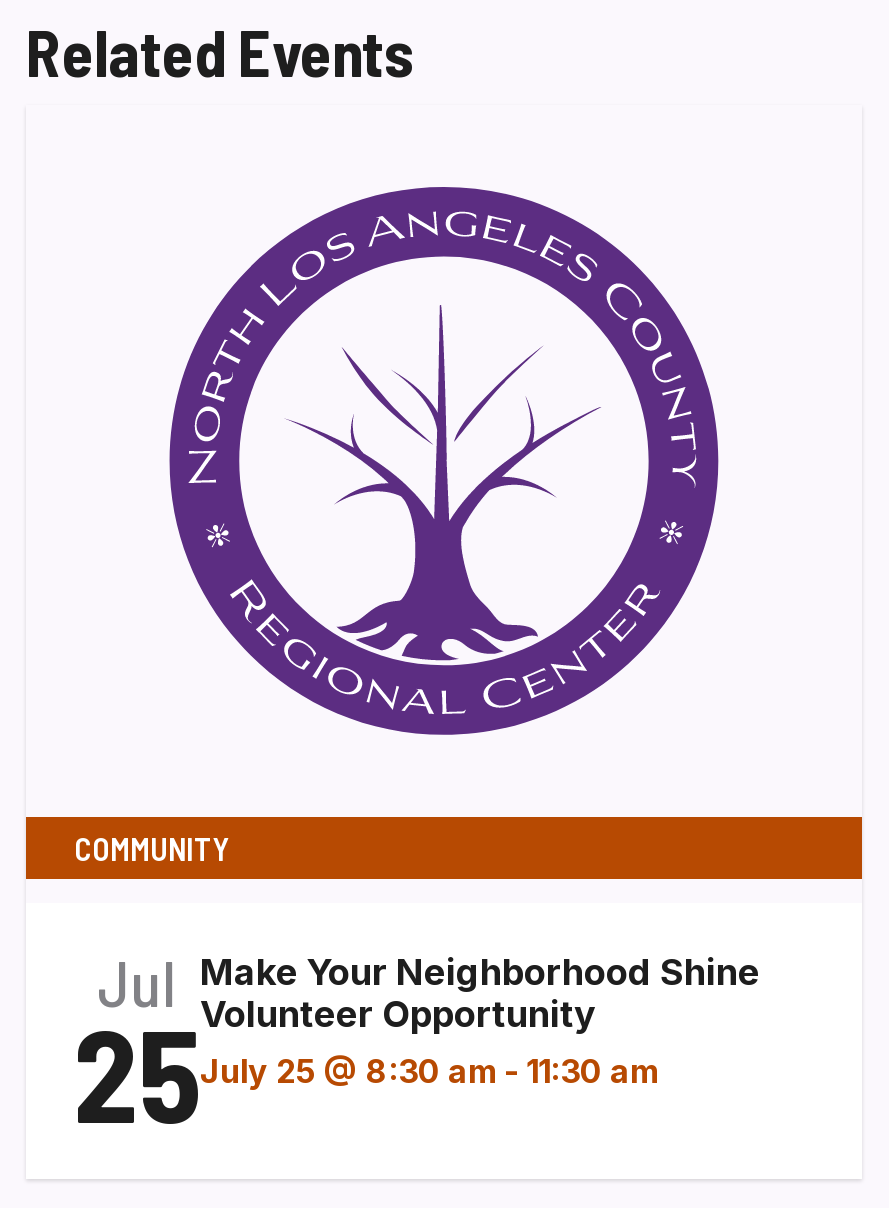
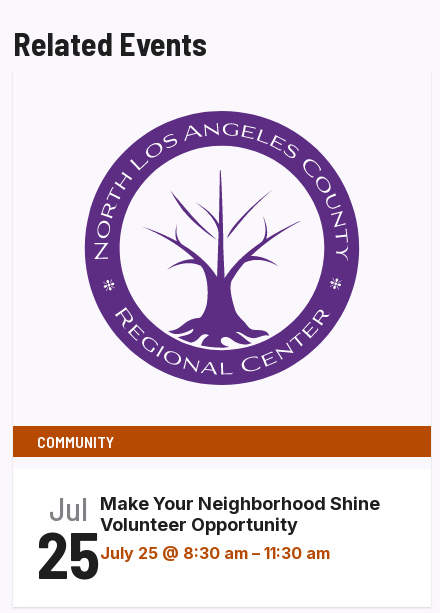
- 25 Jul July 25 @ 8:30 am - 11:30 am Volunteer Opportunity Make Your Neighborhood Shine
+ 25 Jul July 25 @ 8:30 am – 11:30 am Volunteer Opportunity Make Your Neighborhood Shine
